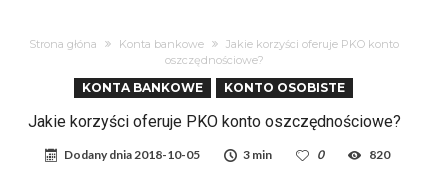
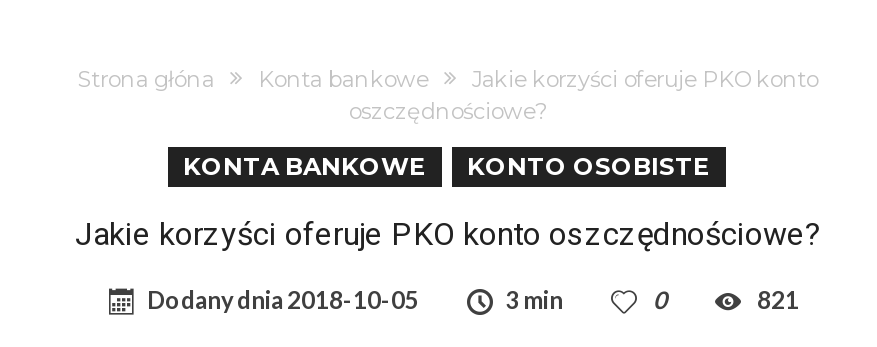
- 820
+ 821
